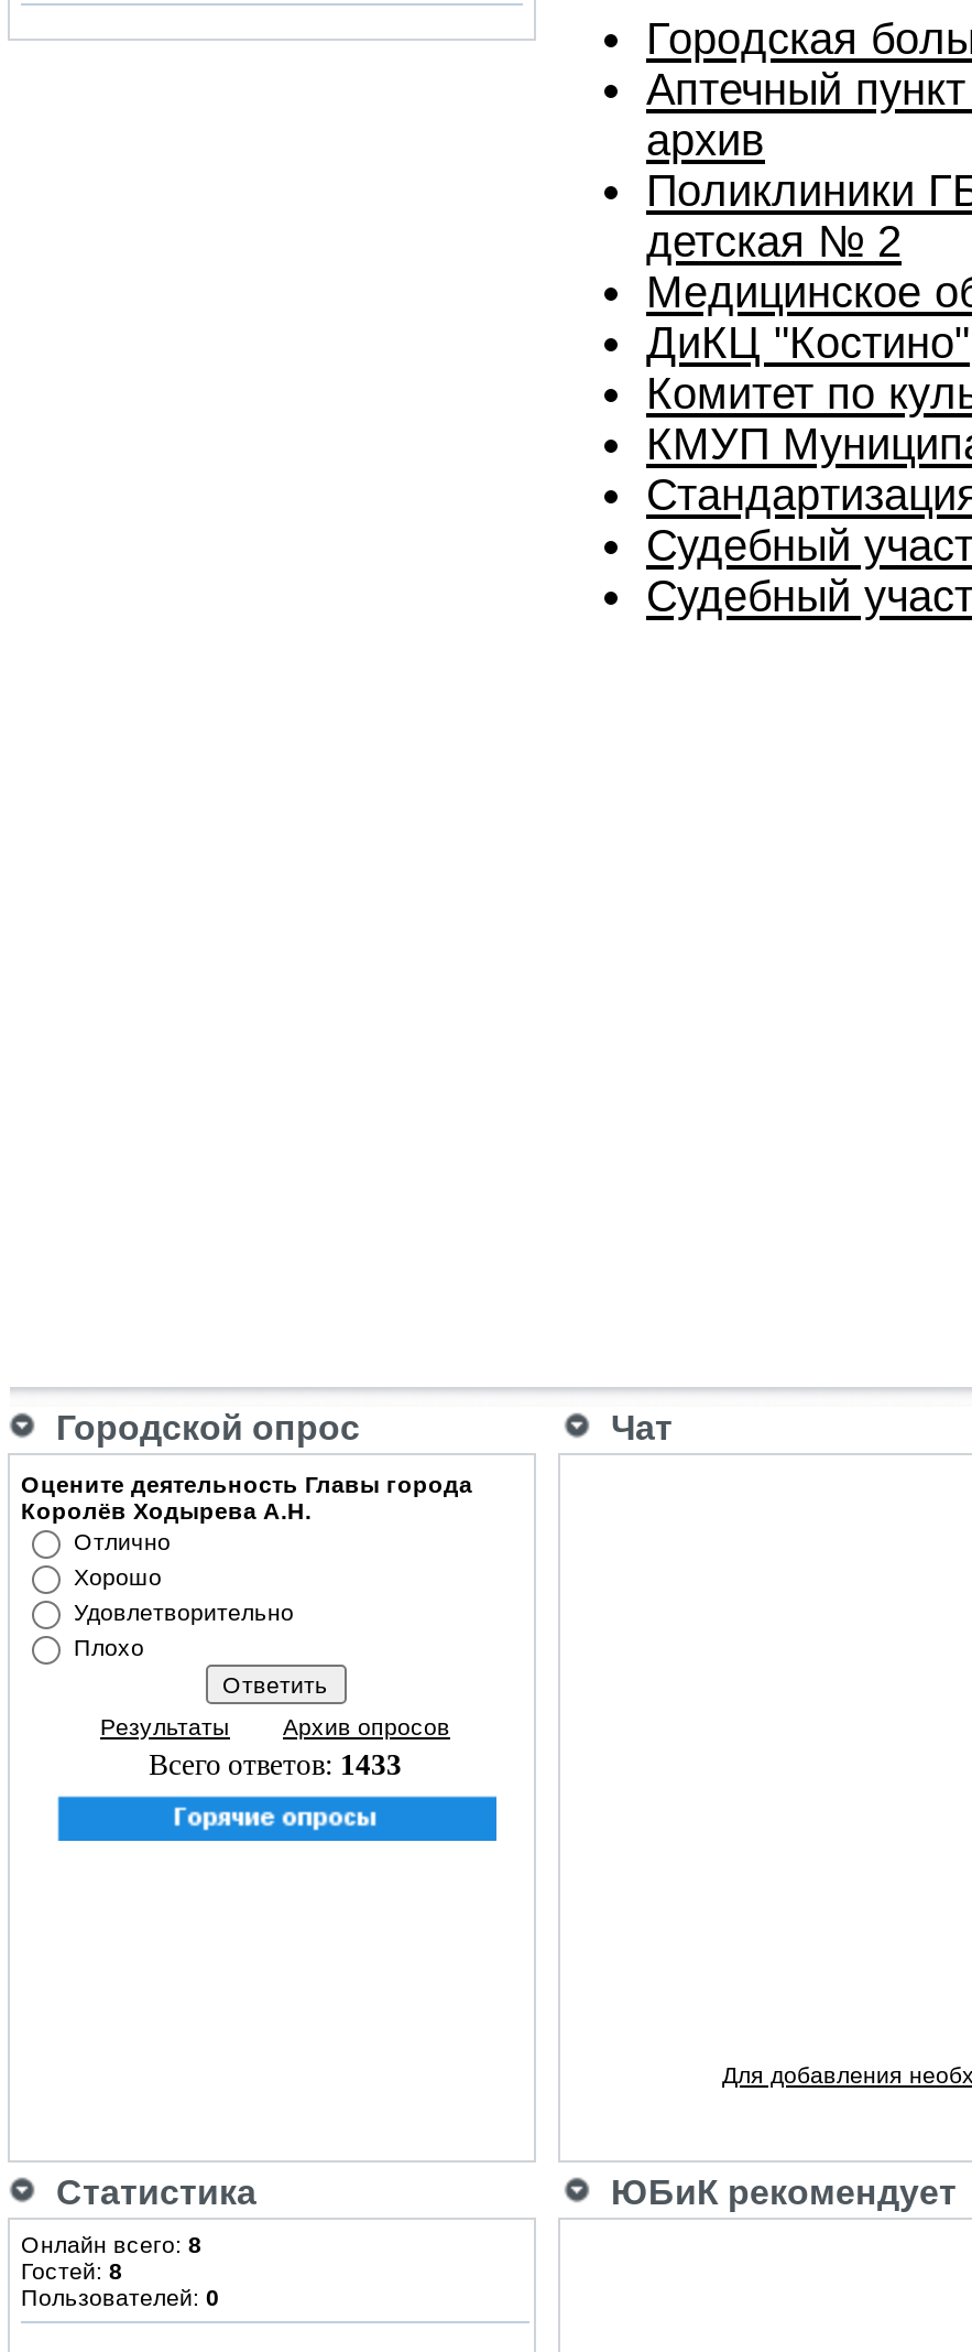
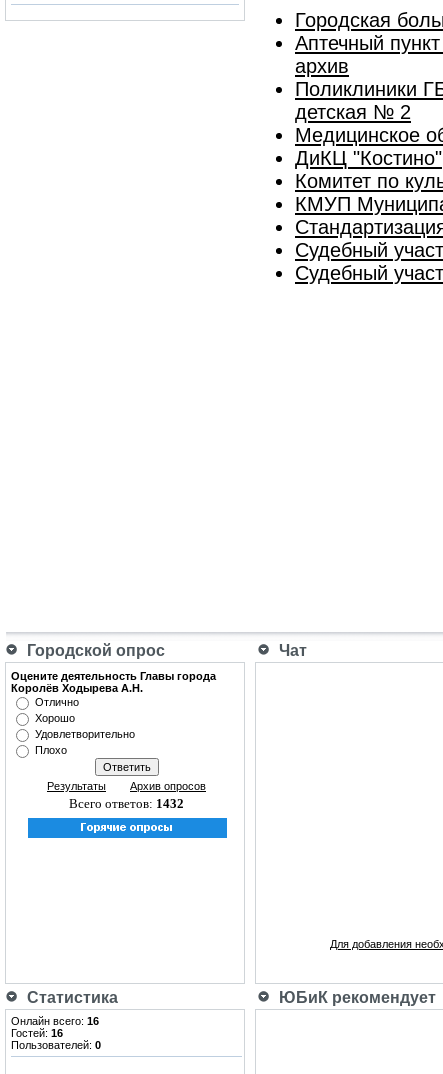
- Всего ответов: 1433
+ Всего ответов: 1432

- Онлайн всего: 8
+ Онлайн всего: 16

- Гостей: 8
+ Гостей: 16
